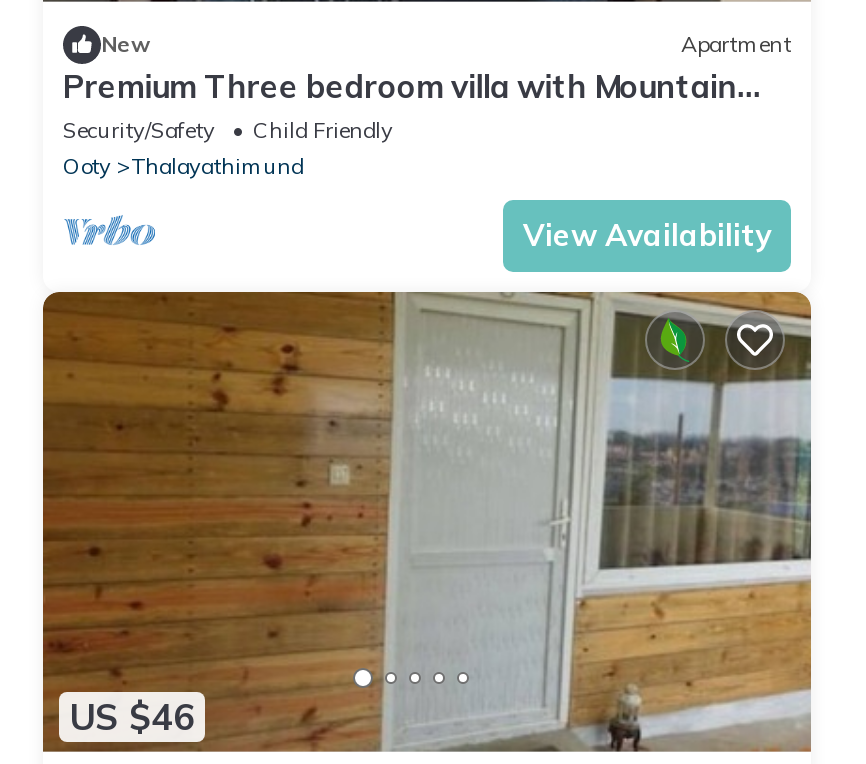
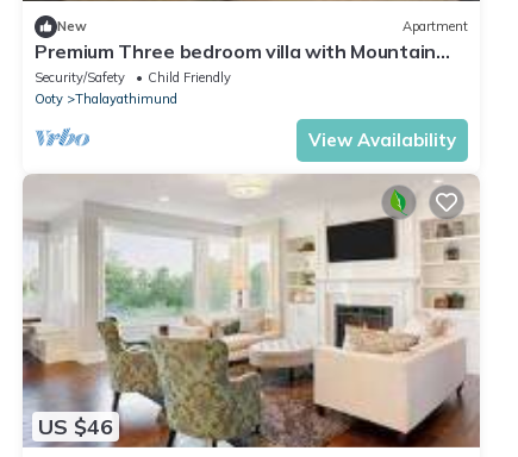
- [image]
+ [image]
